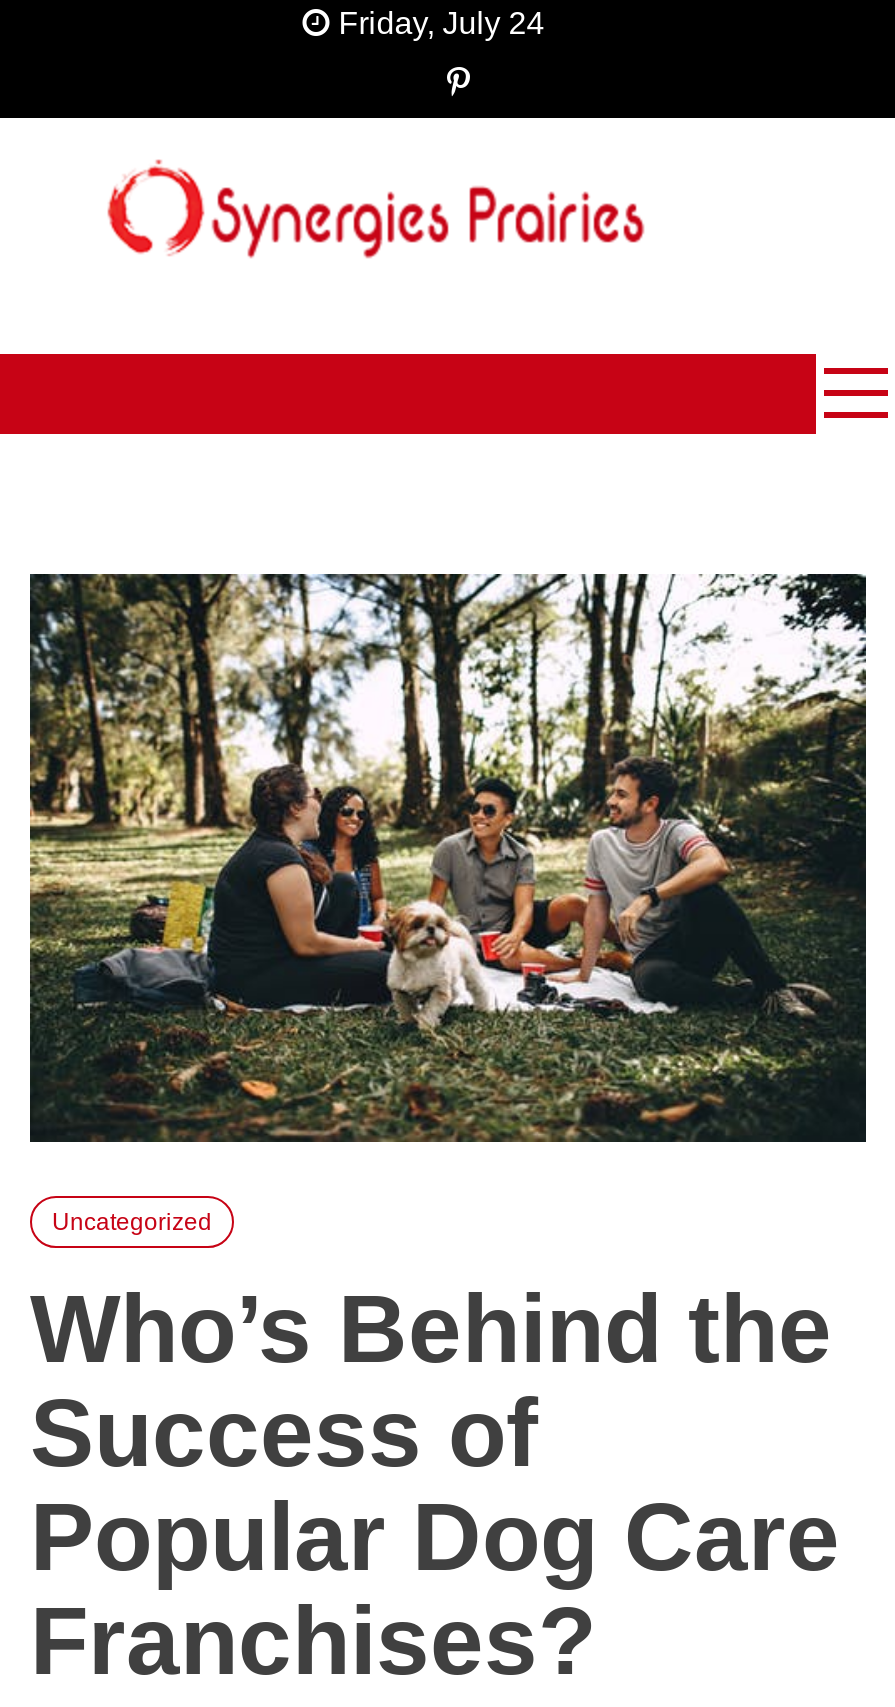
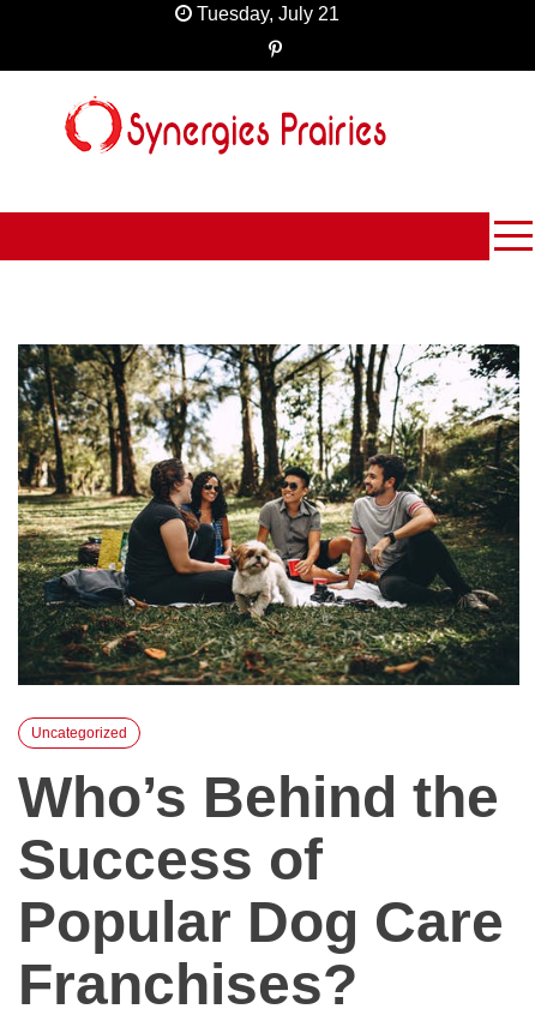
- Friday, July 24
+ Tuesday, July 21
